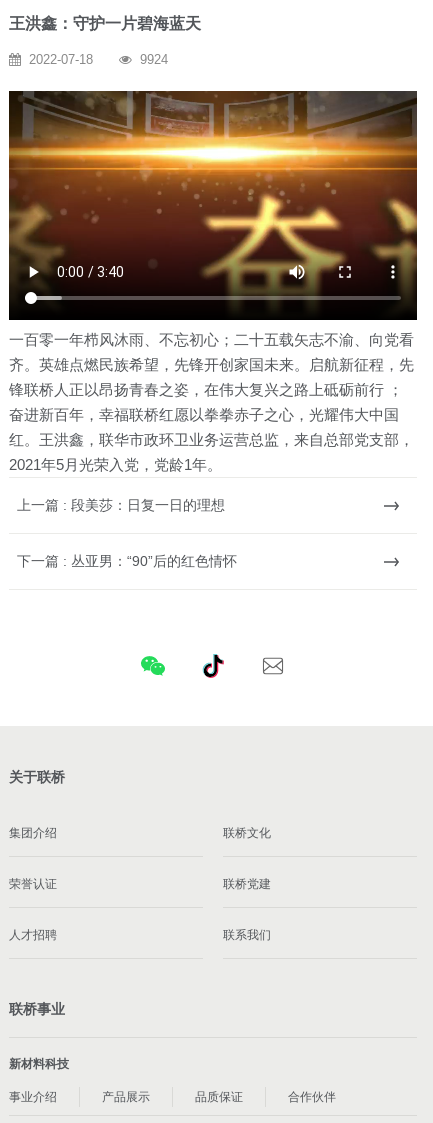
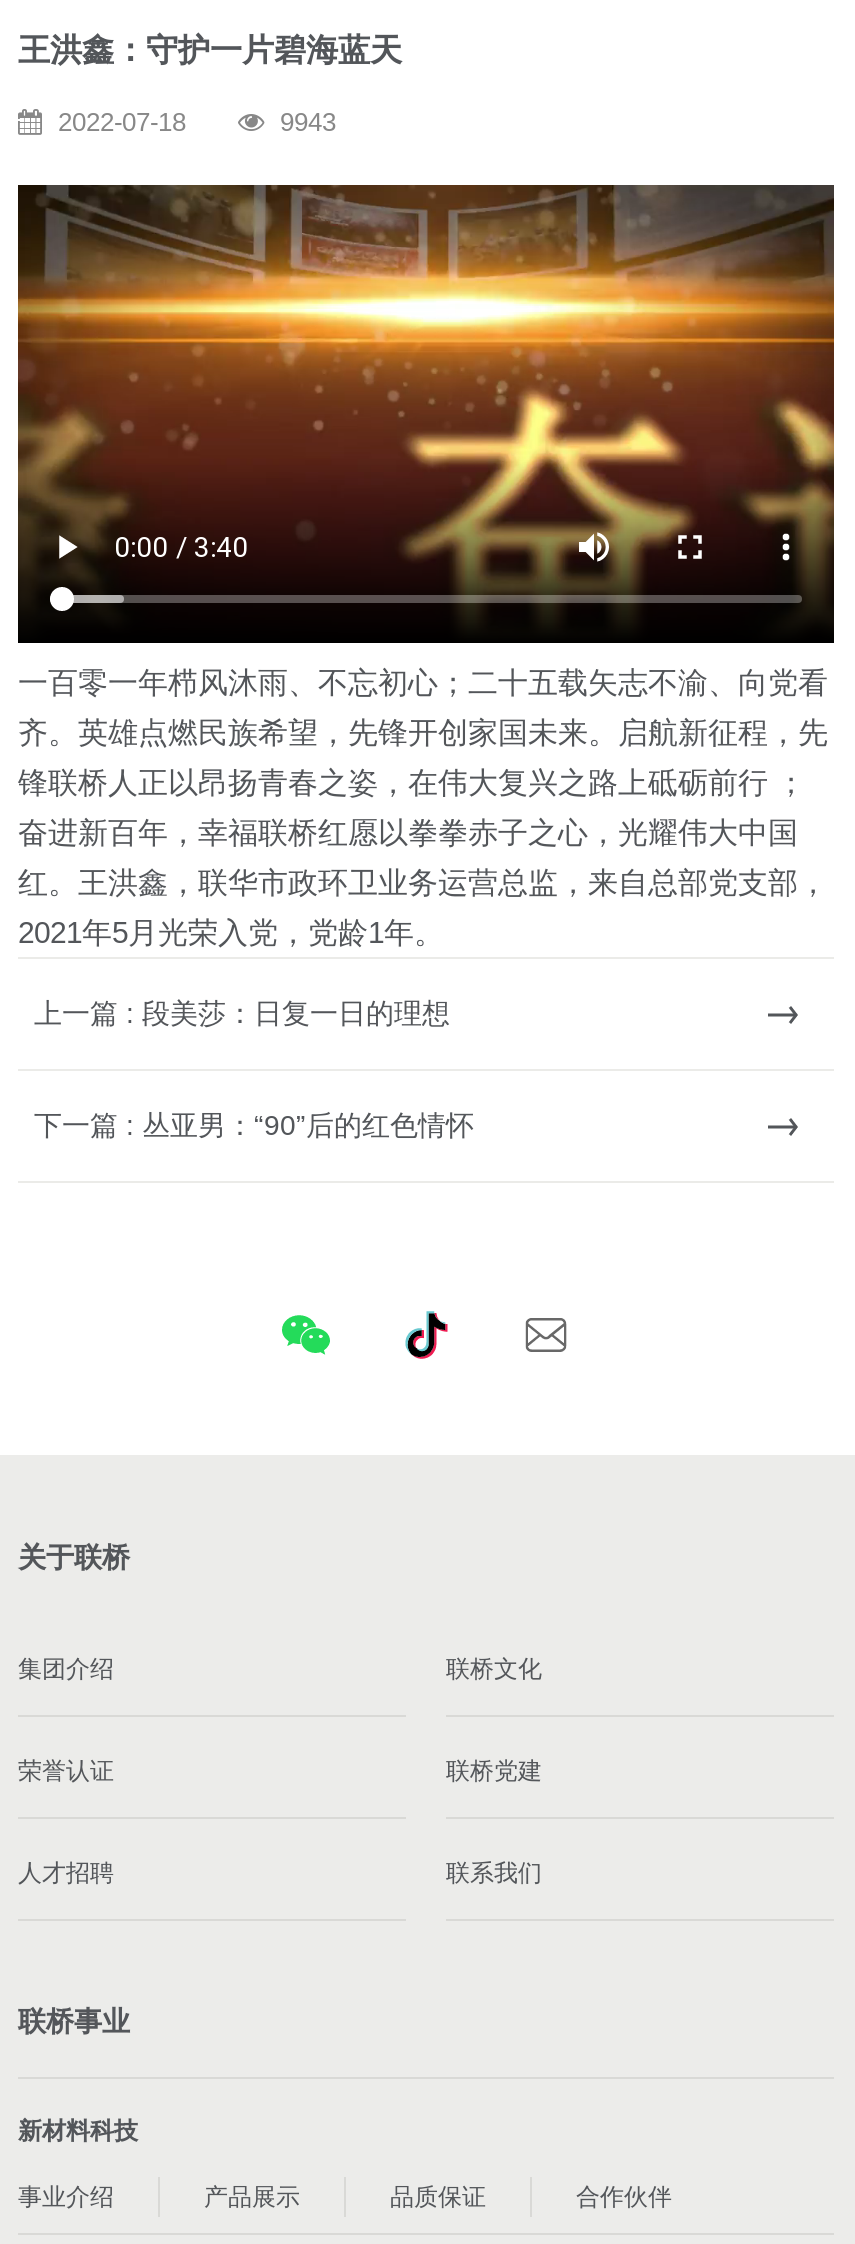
- 2022-07-18 9924
+ 2022-07-18 9943
